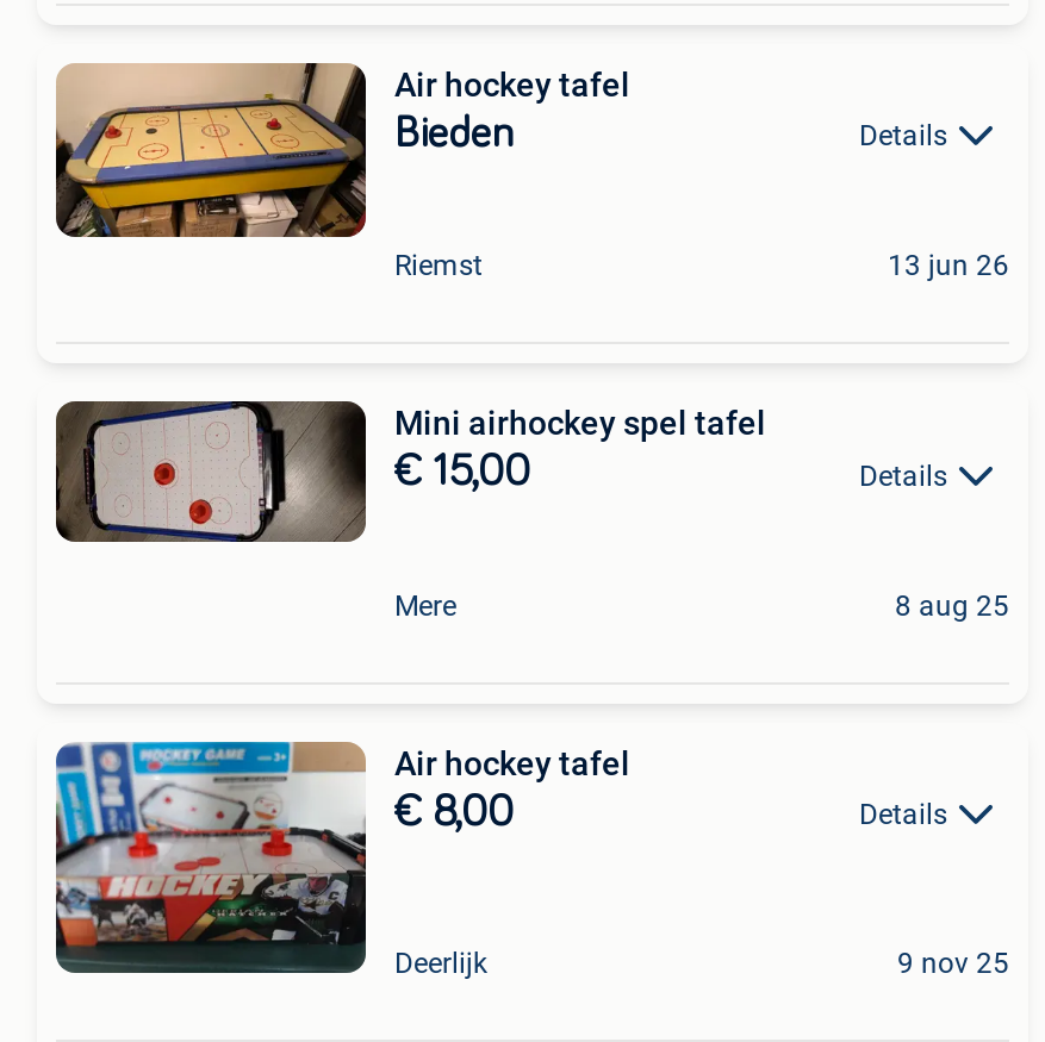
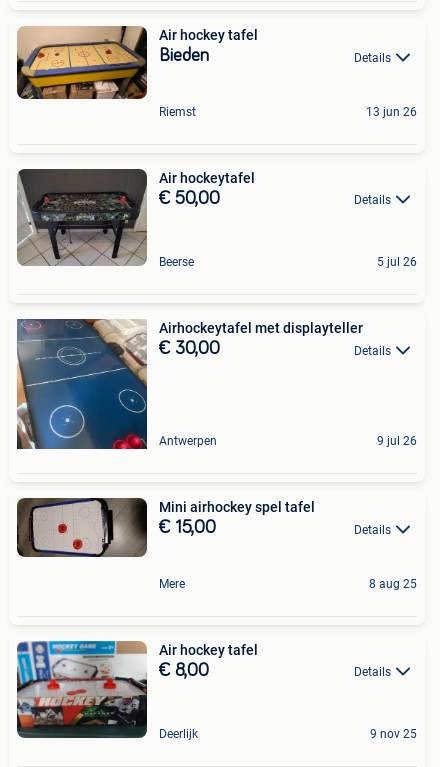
+ [image]
+ Air hockeytafel
+ € 50,00
+ Details

+ [image]
+ Airhockeytafel met displayteller
+ € 30,00
+ Details

+ Beerse
+ 5 jul 26

+ Antwerpen
+ 9 jul 26
